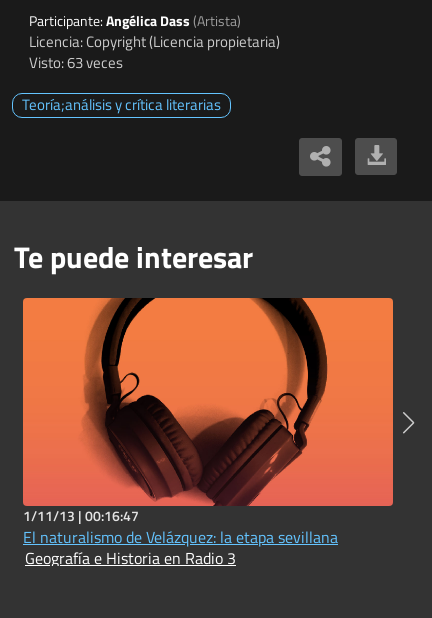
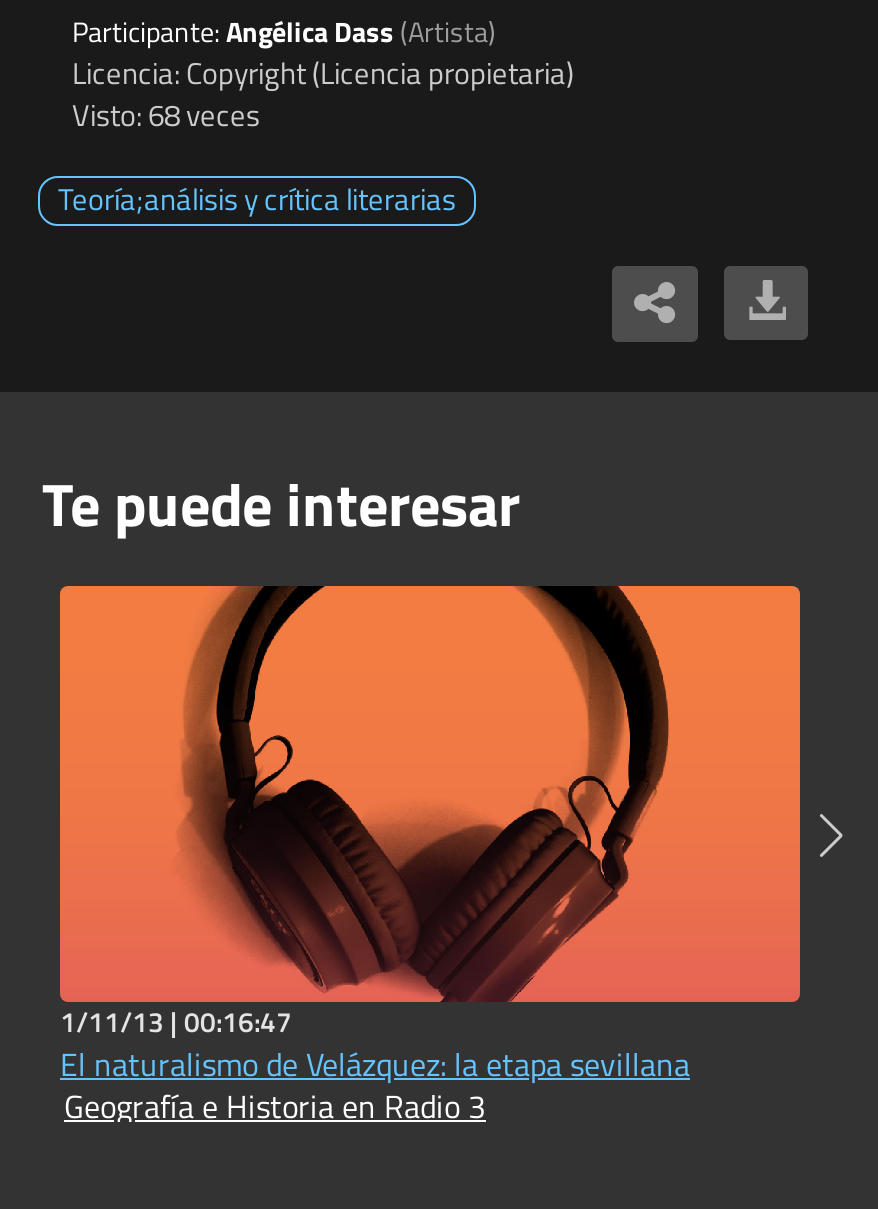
- Visto: 63 veces
+ Visto: 68 veces
